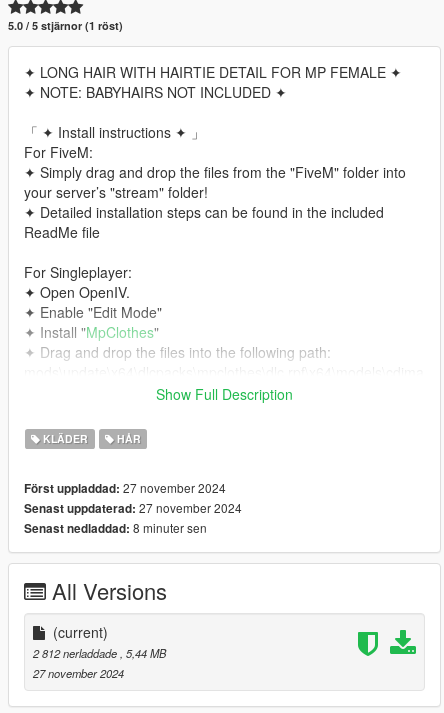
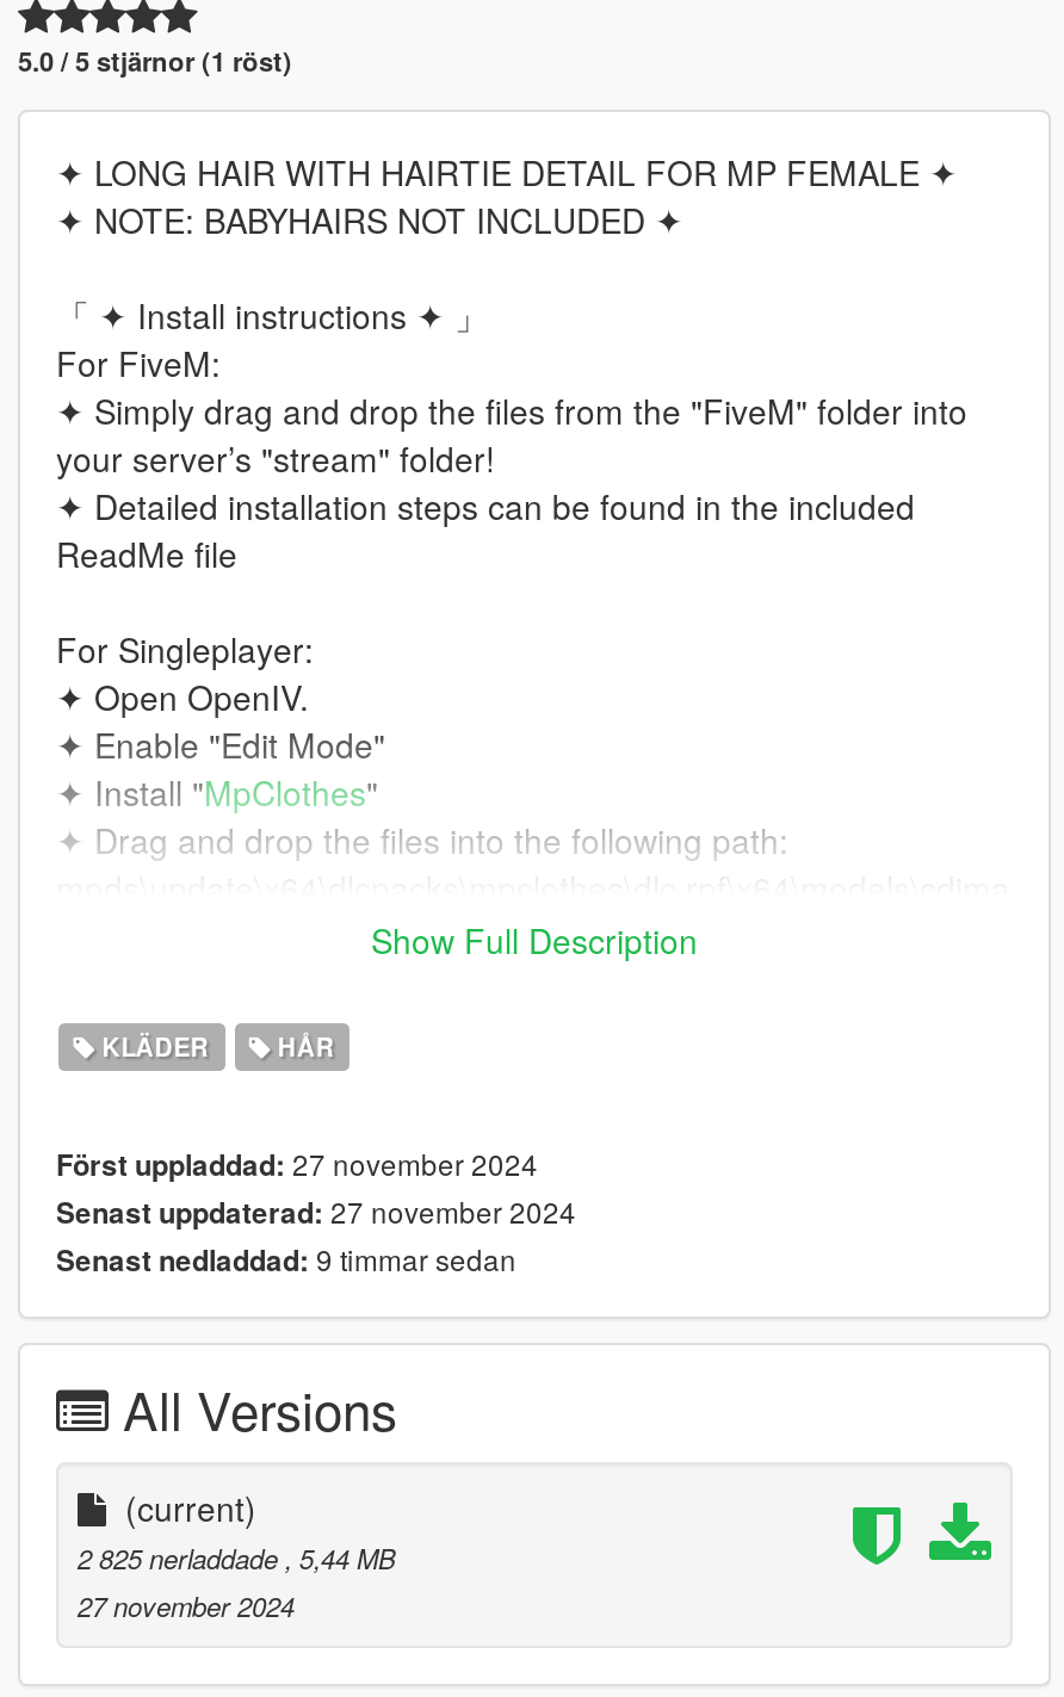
- Senast nedladdad: 8 minuter sen
+ Senast nedladdad: 9 timmar sedan

- 2 812 nerladdade, 5,44 MB
+ 2 825 nerladdade, 5,44 MB
